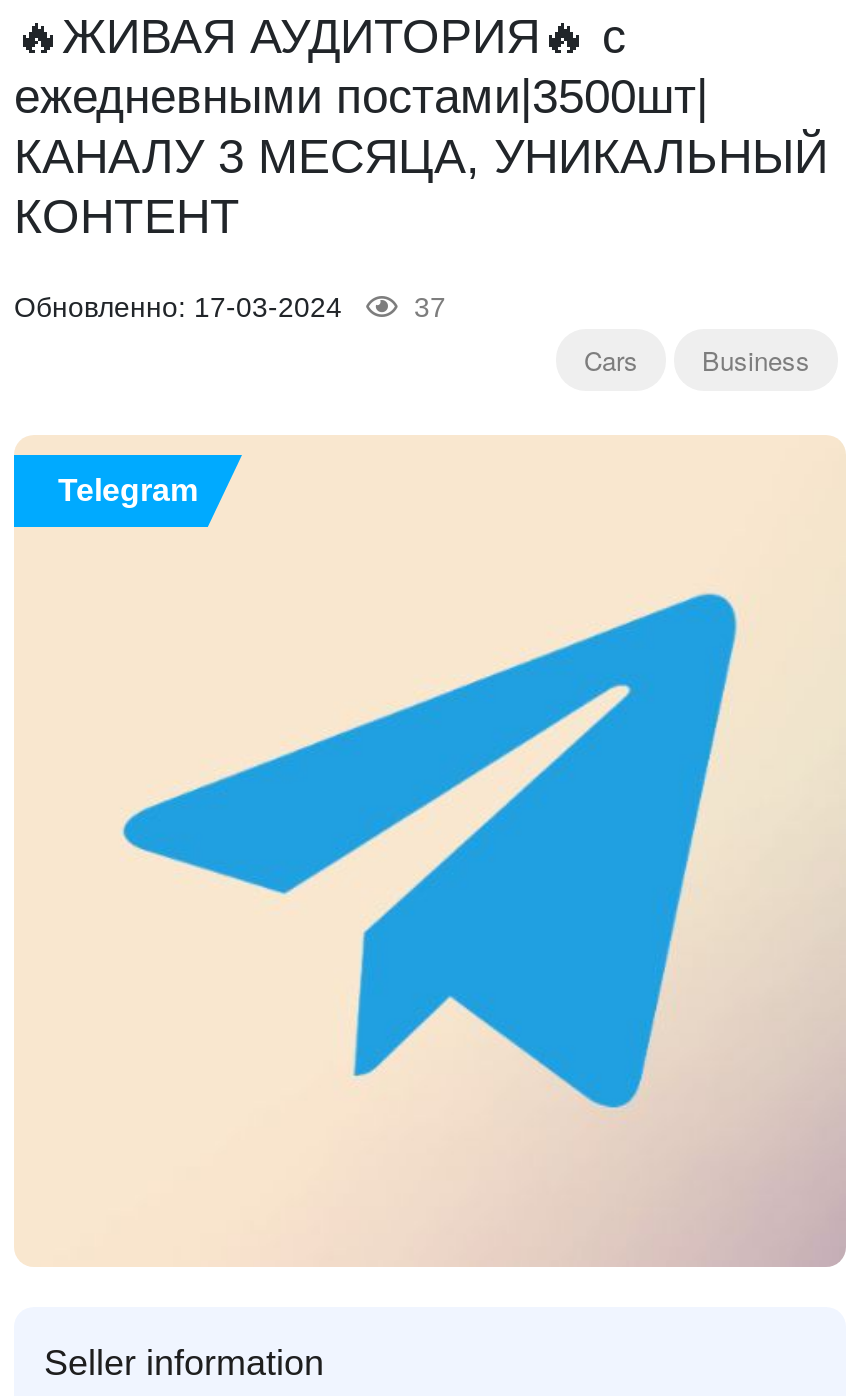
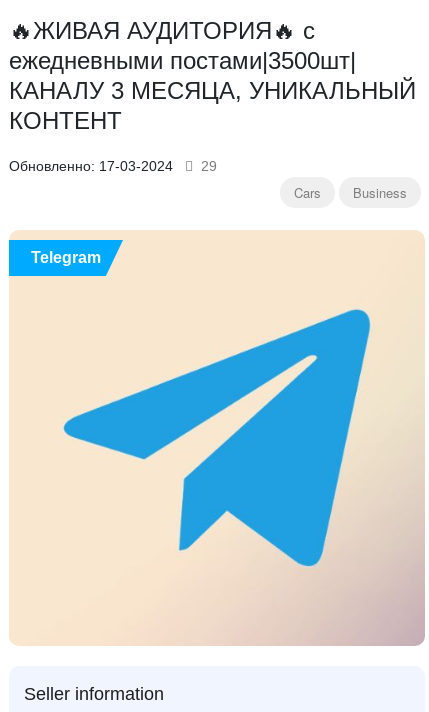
- Обновленно: 17-03-2024 37
+ Обновленно: 17-03-2024 29
